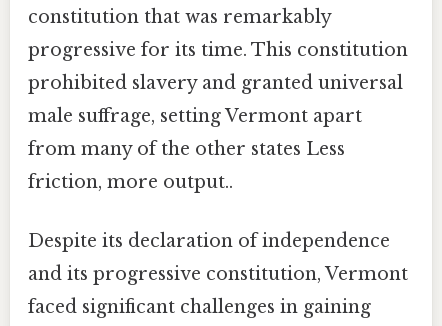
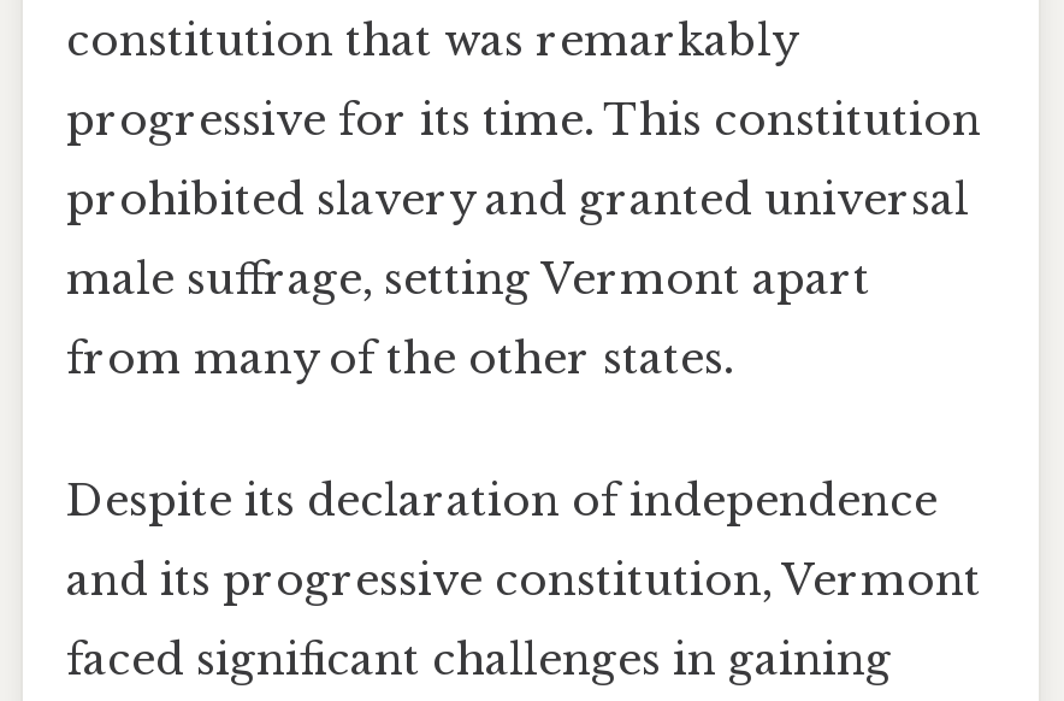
- from many of the other states Less
- friction, more output..
+ from many of the other states.
